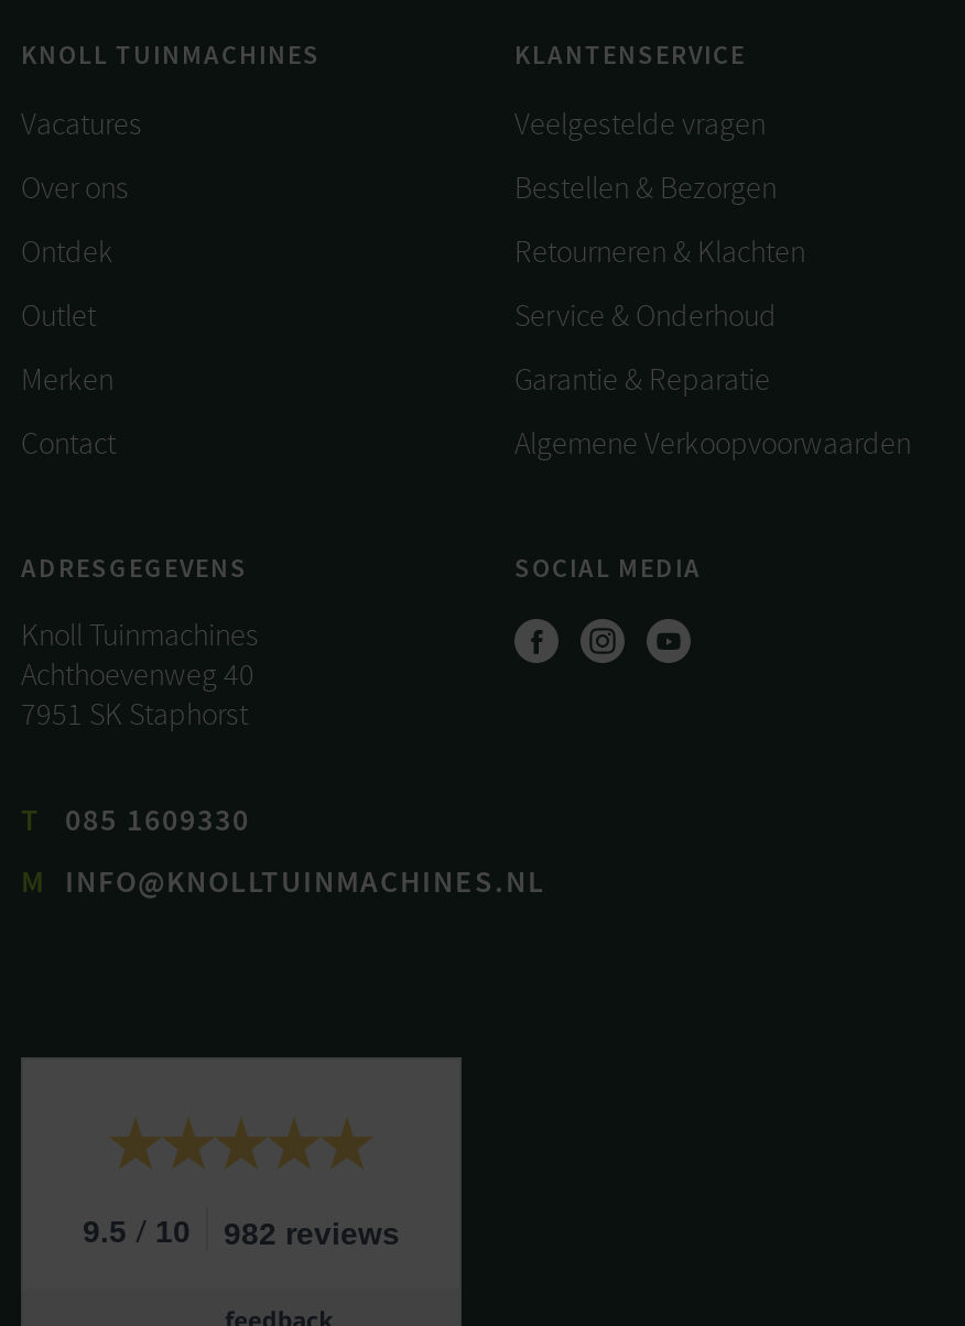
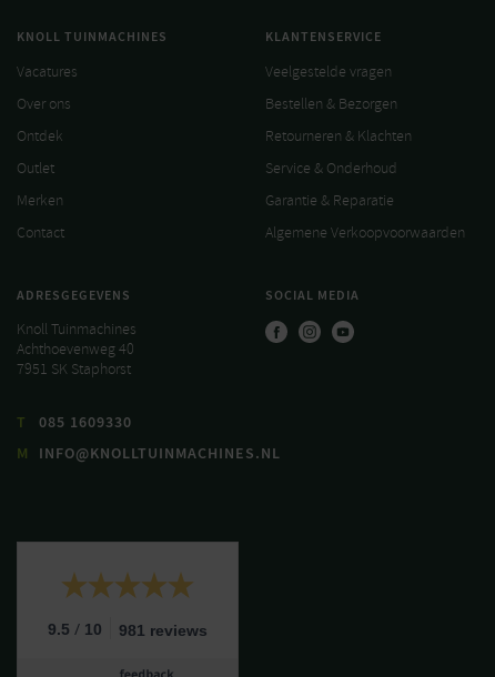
- 9.5 / 10 982 reviews
+ 9.5 / 10 981 reviews
